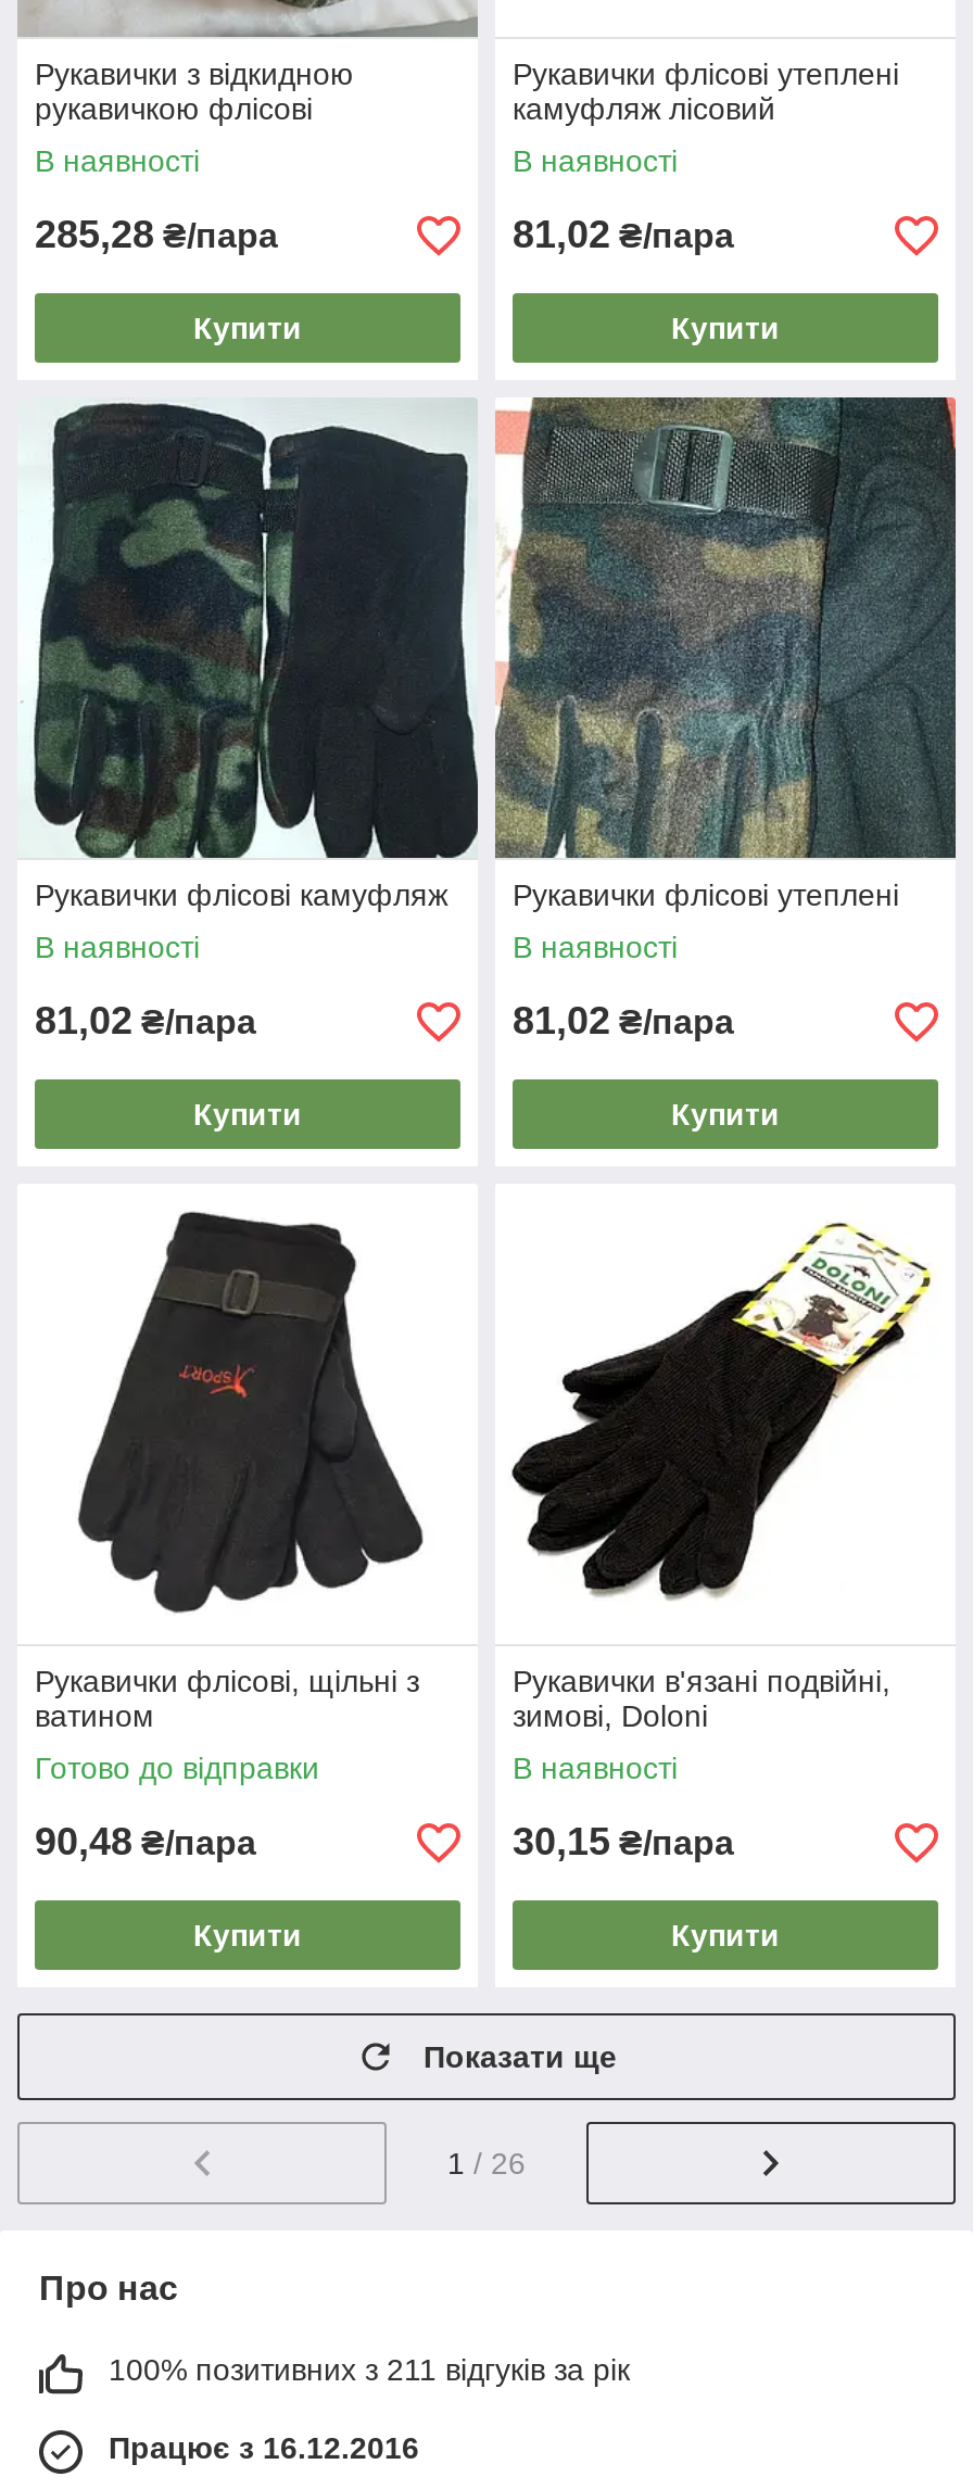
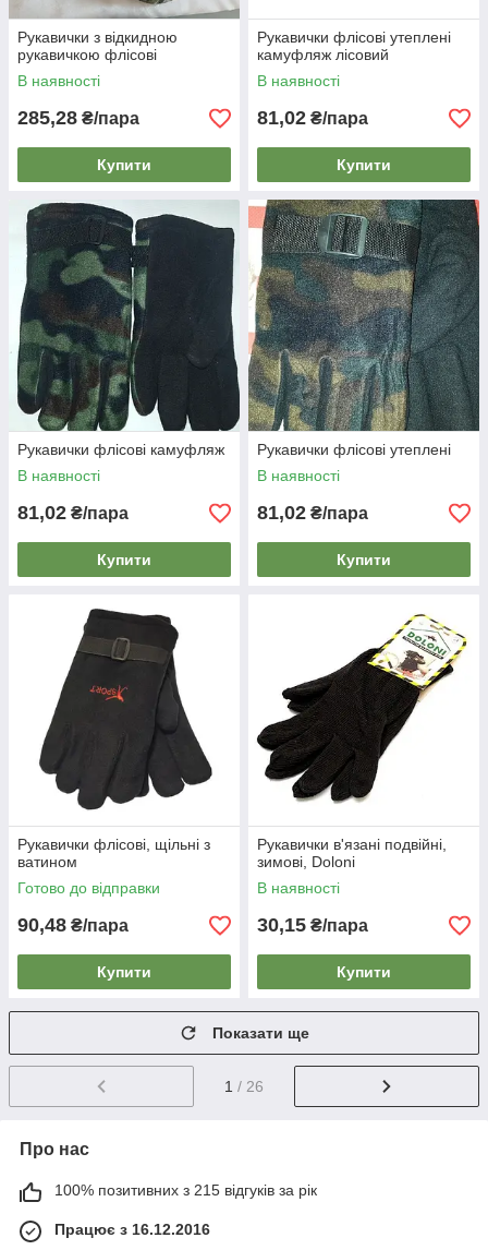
- 100% позитивних з 211 відгуків за рік
+ 100% позитивних з 215 відгуків за рік
